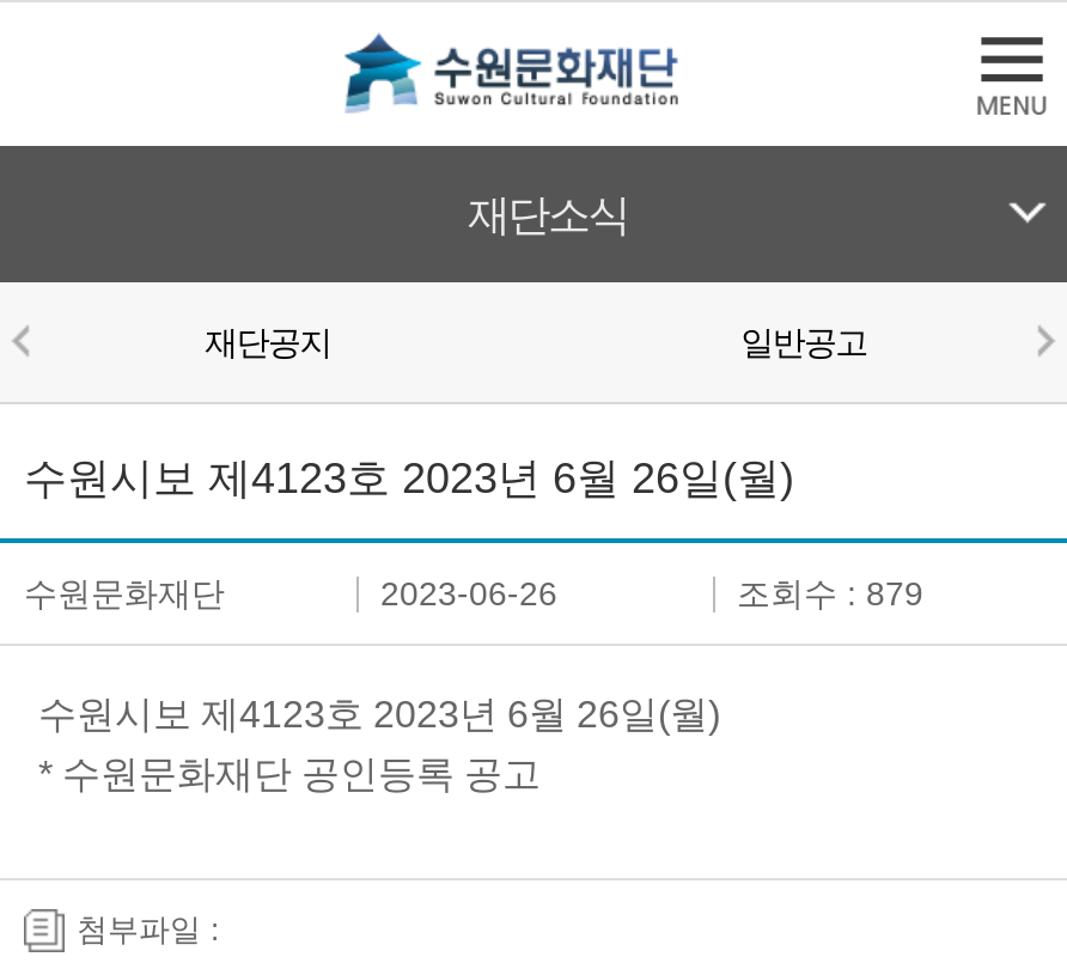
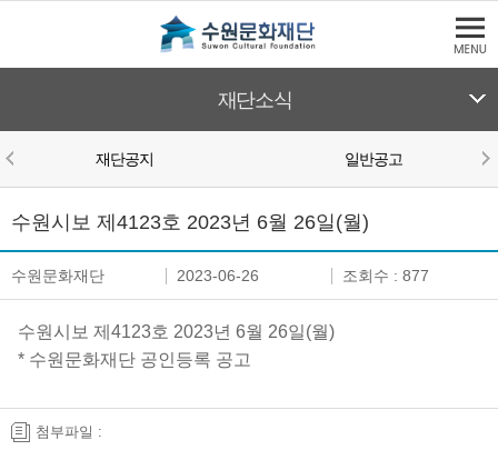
- 조회수 : 879
+ 조회수 : 877
